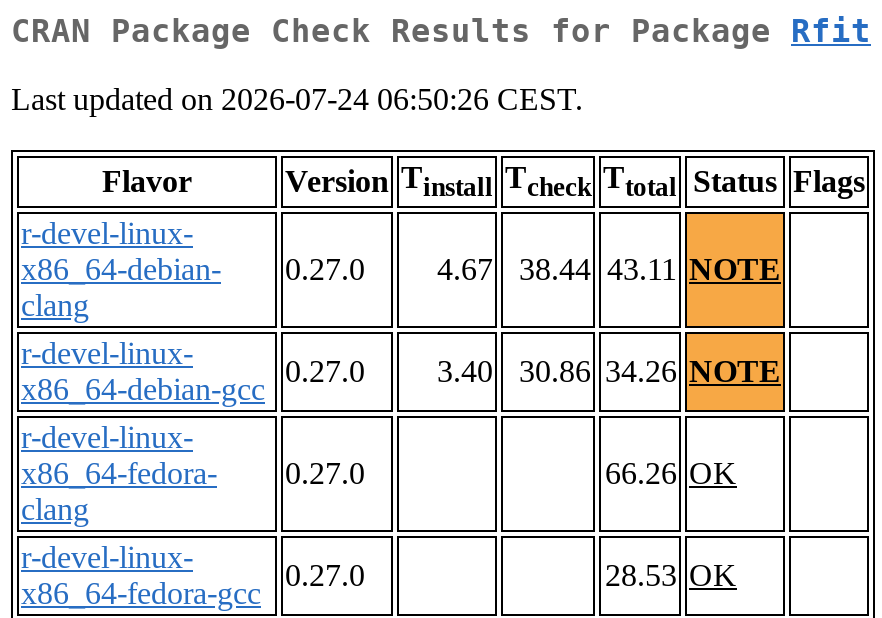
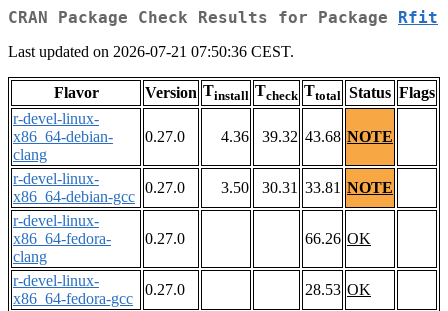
- Last updated on 2026-07-24 06:50:26 CEST.
+ Last updated on 2026-07-21 07:50:36 CEST.

- 4.67
+ 4.36

- 38.44 43.11 NOTE
+ 39.32 43.68 NOTE

- 3.40
+ 3.50

- 30.86 34.26 NOTE
+ 30.31 33.81 NOTE
